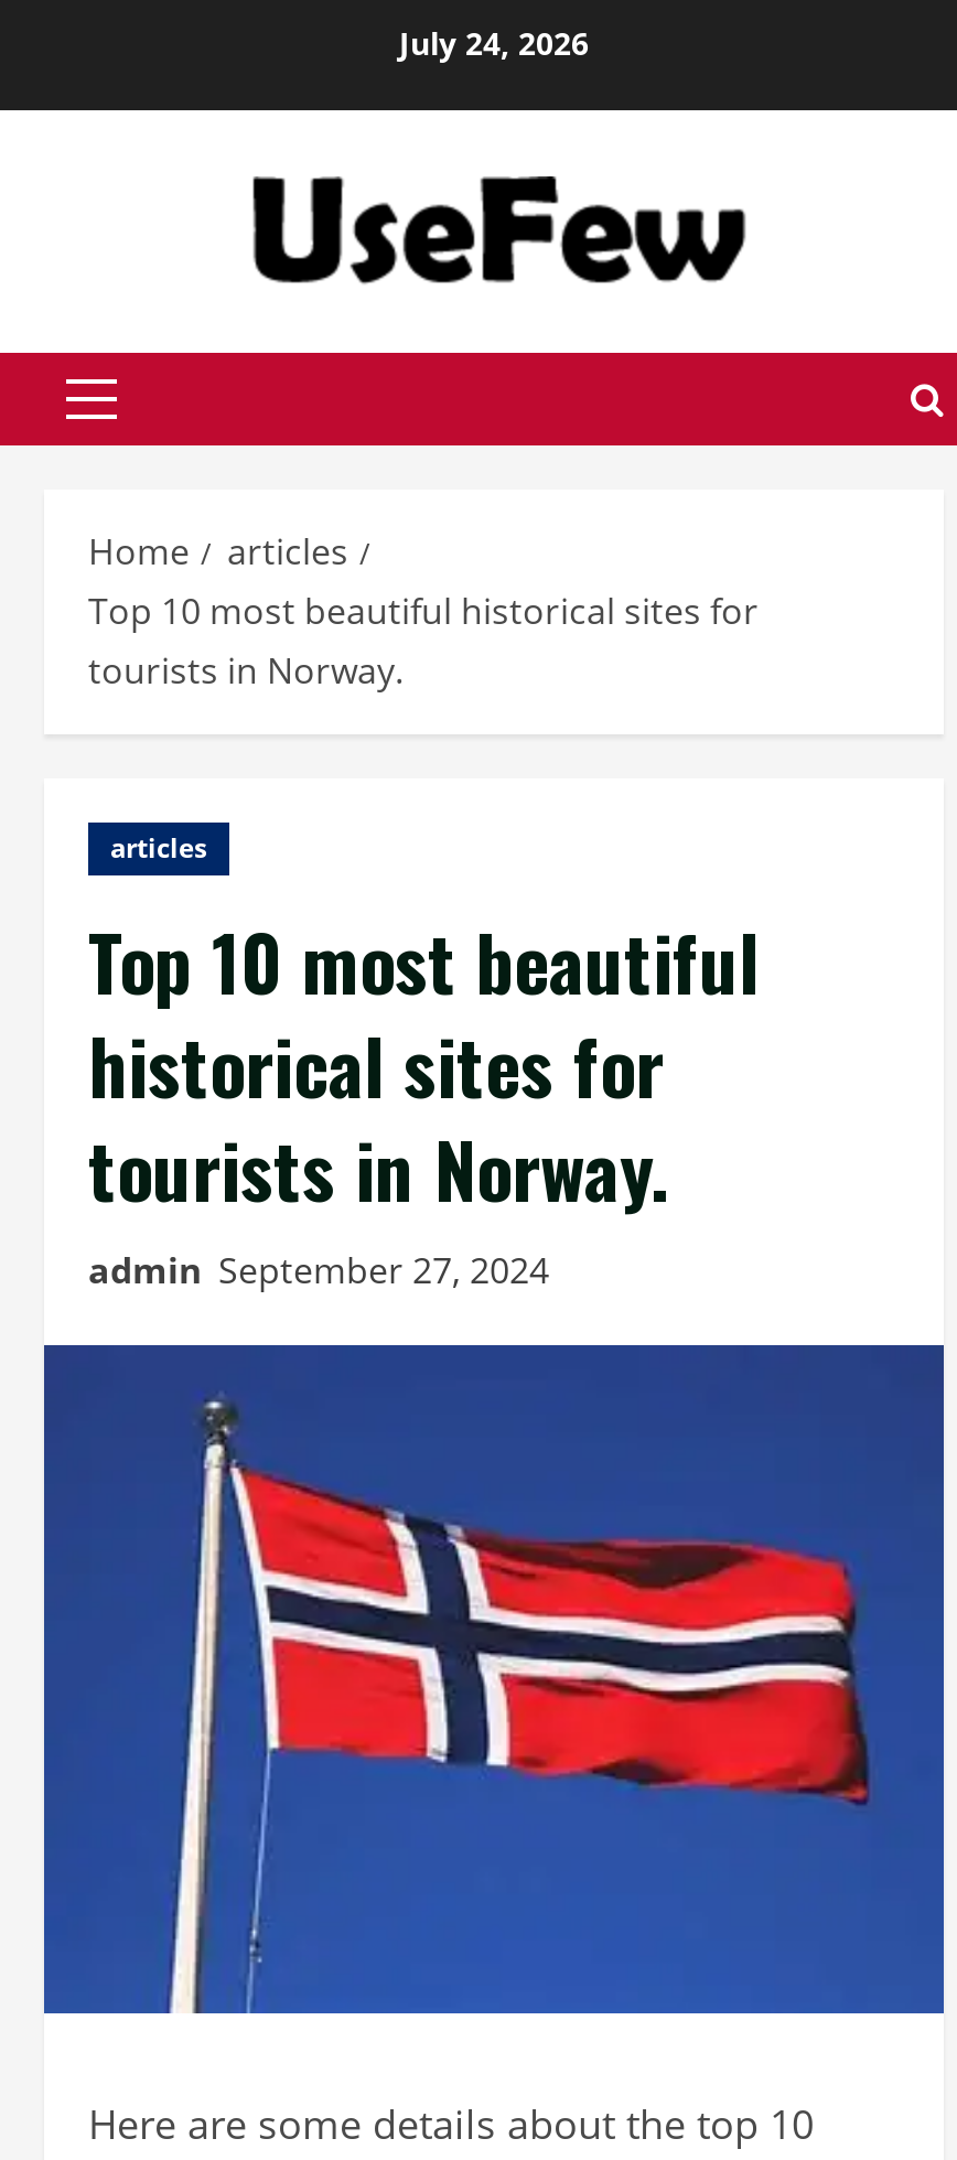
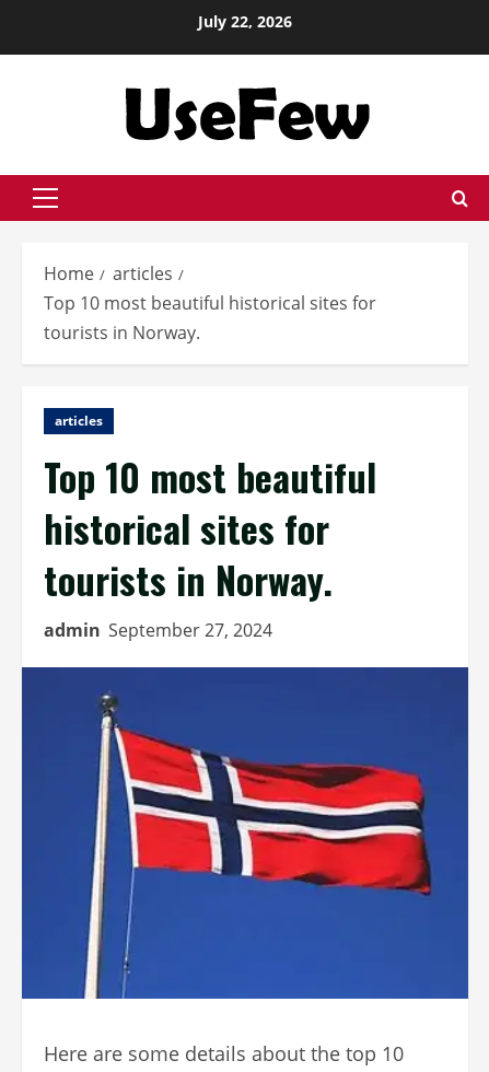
- July 24, 2026
+ July 22, 2026
